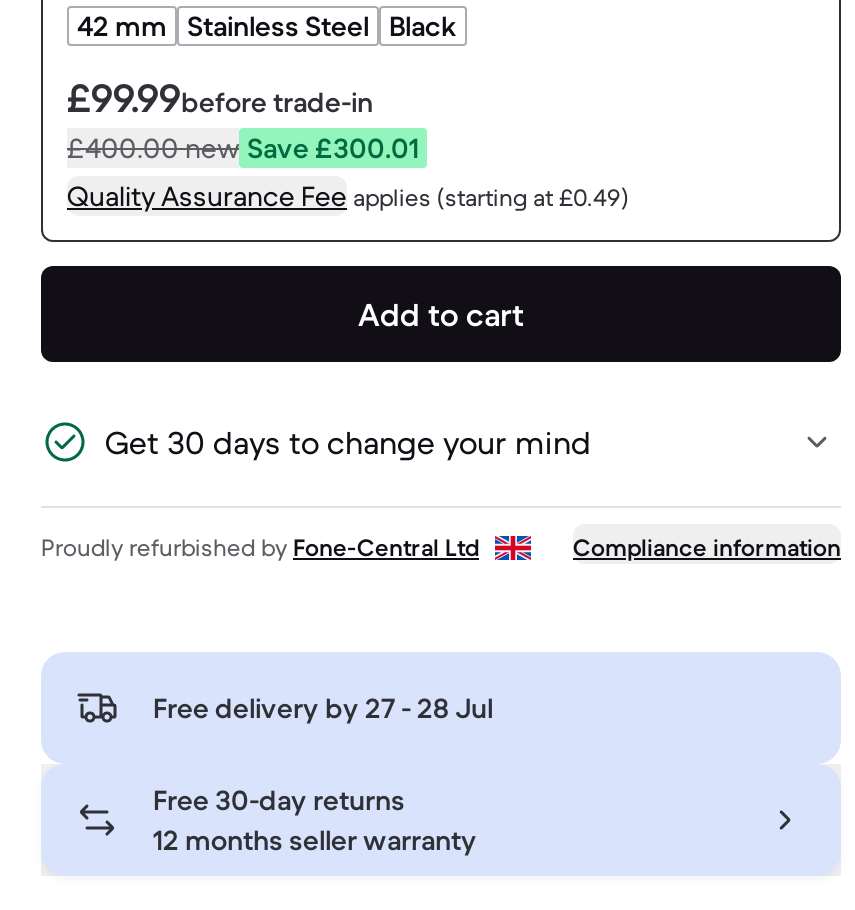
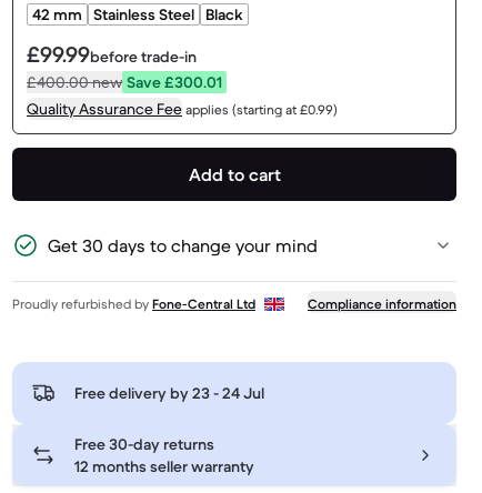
- Quality Assurance Fee applies (starting at £0.49)
+ Quality Assurance Fee applies (starting at £0.99)

- Free delivery by 27 - 28 Jul
+ Free delivery by 23 - 24 Jul
